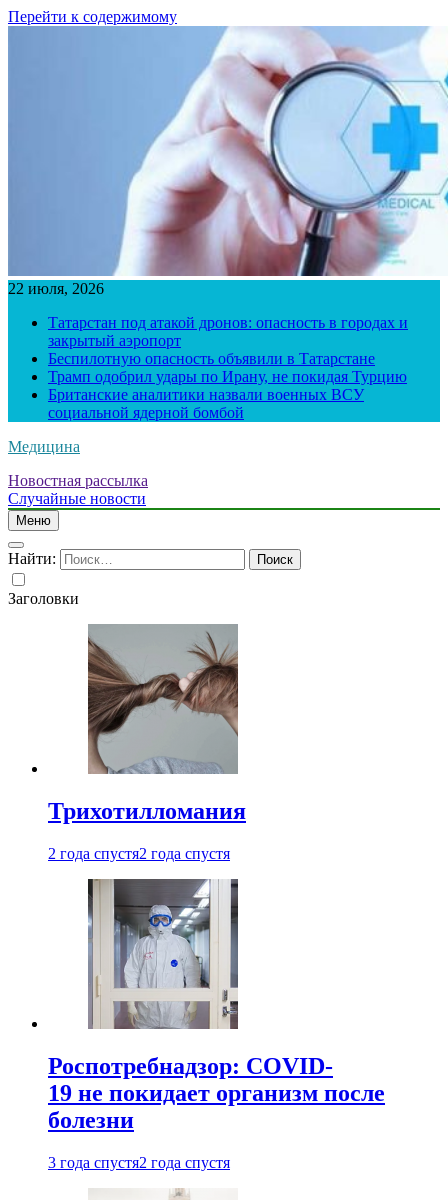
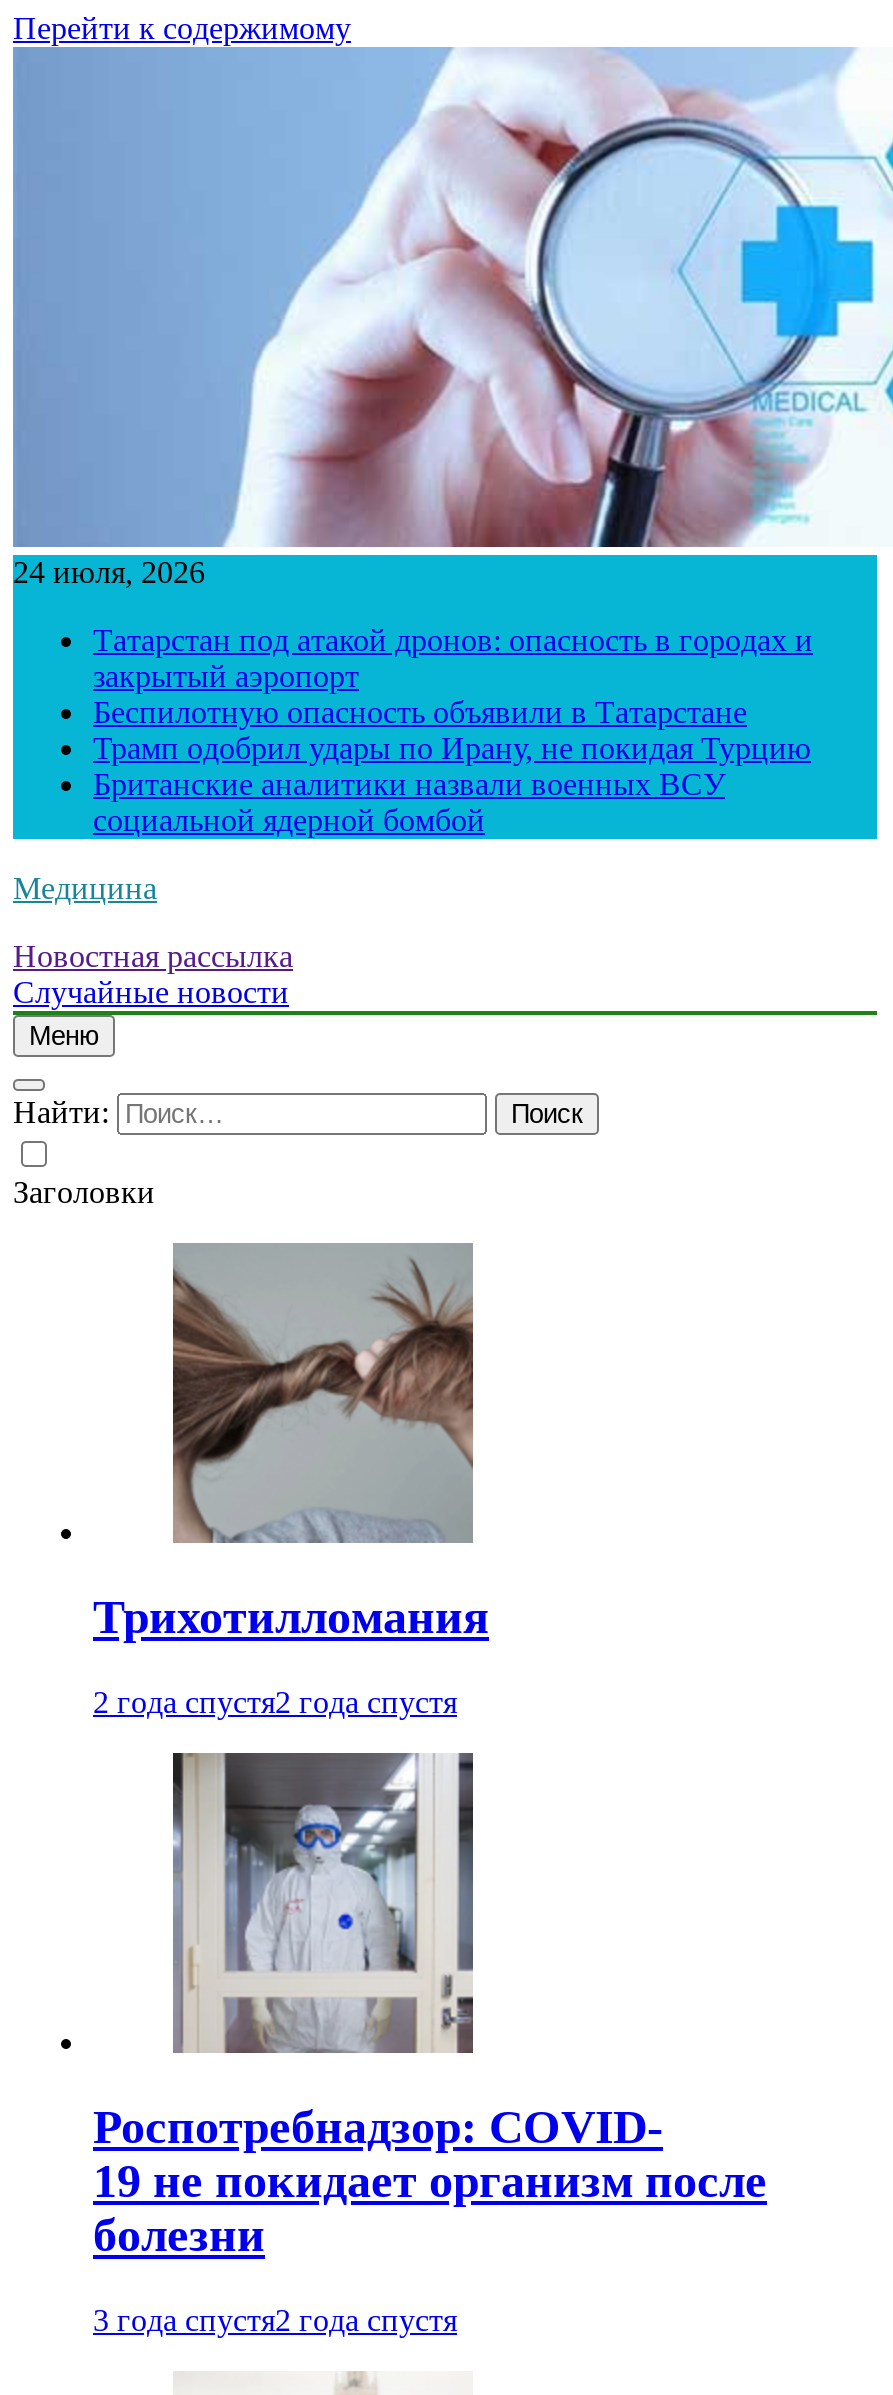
- 22 июля, 2026
+ 24 июля, 2026
